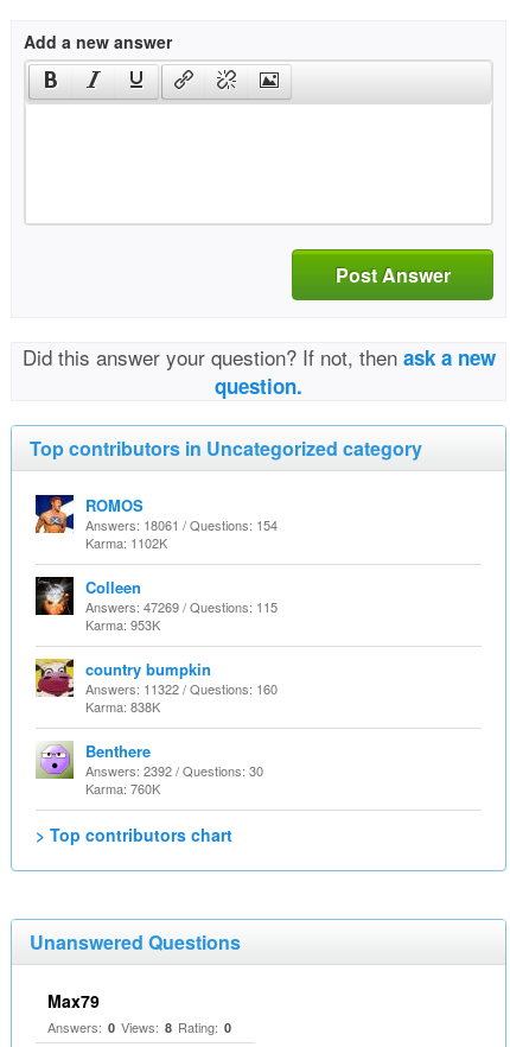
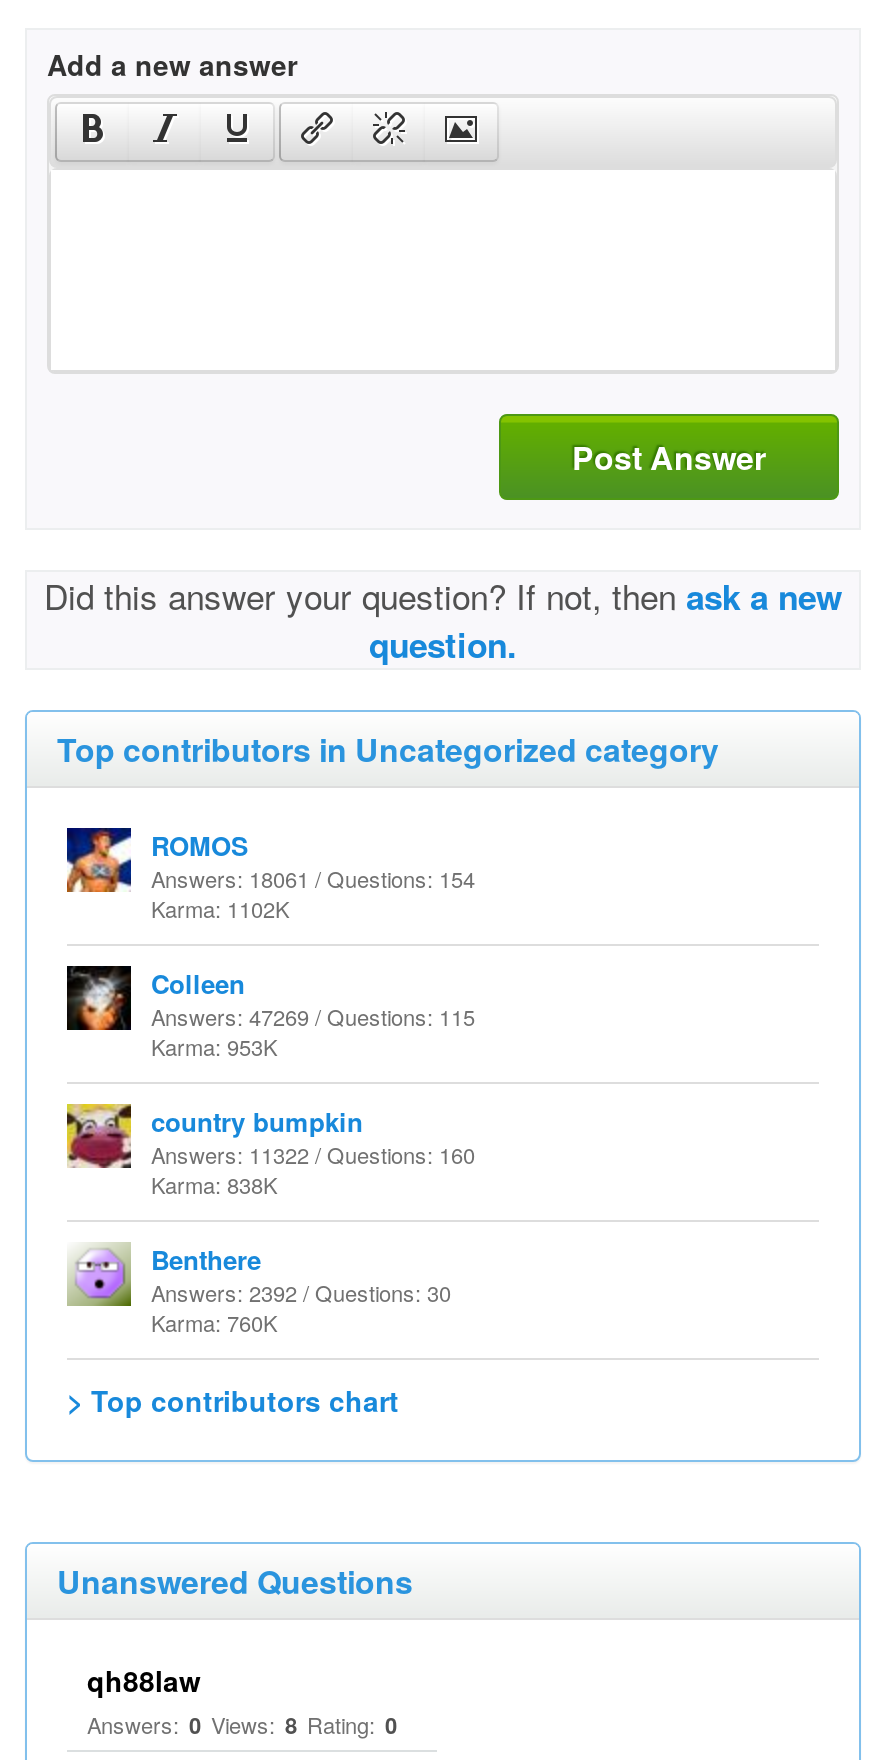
- Max79
+ qh88law
